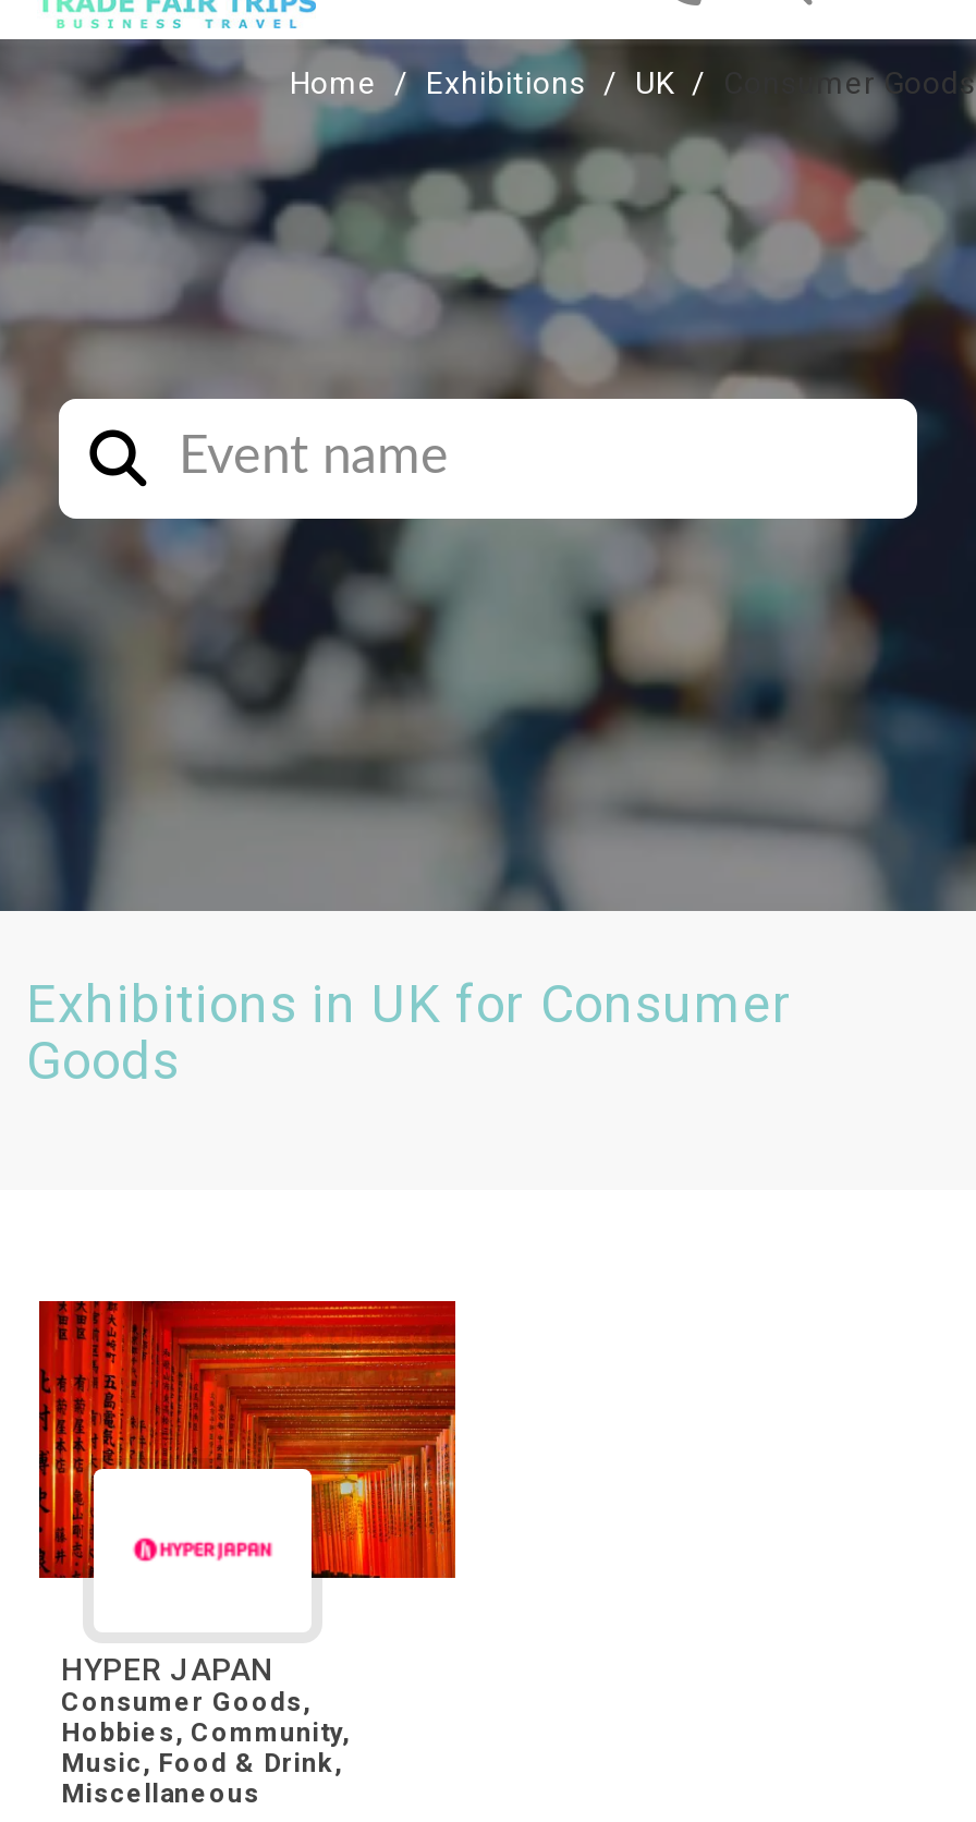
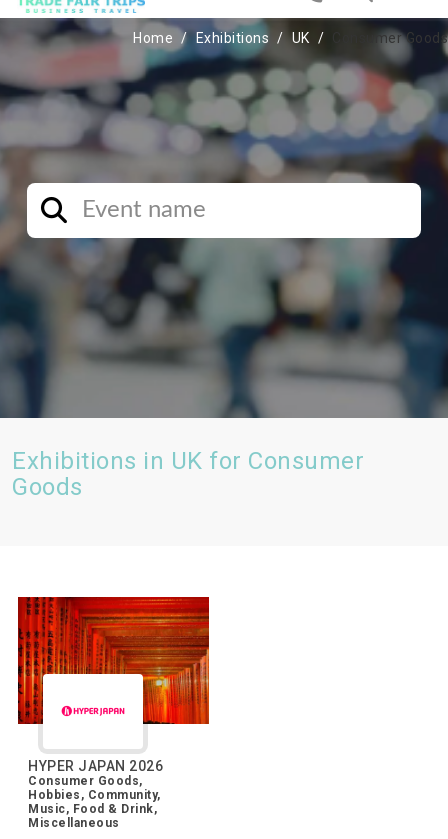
- HYPER JAPAN
+ HYPER JAPAN 2026
